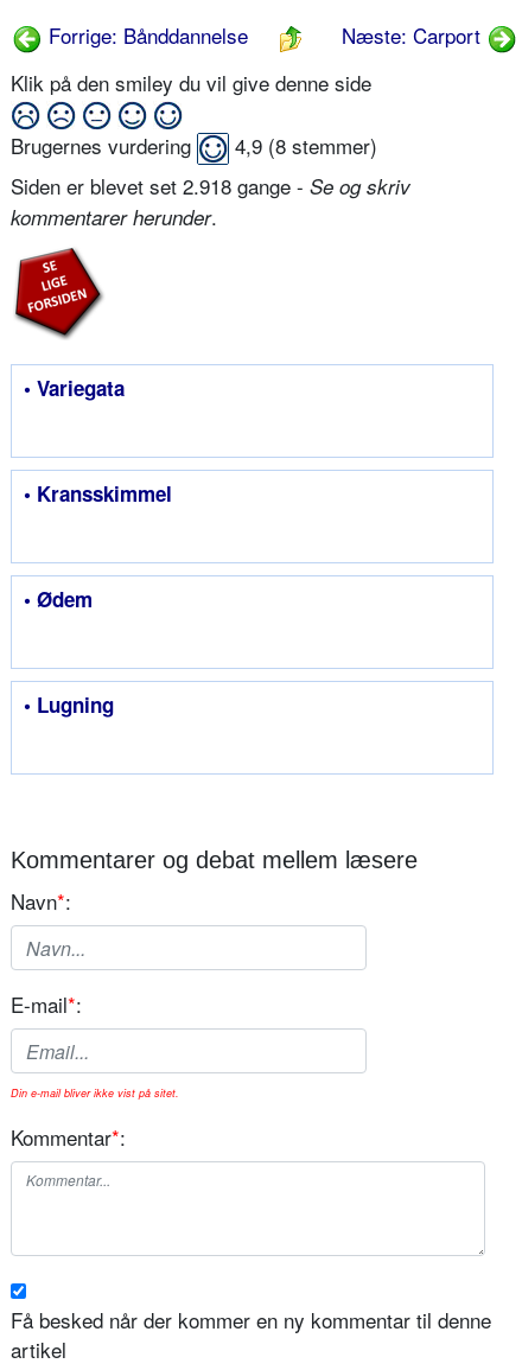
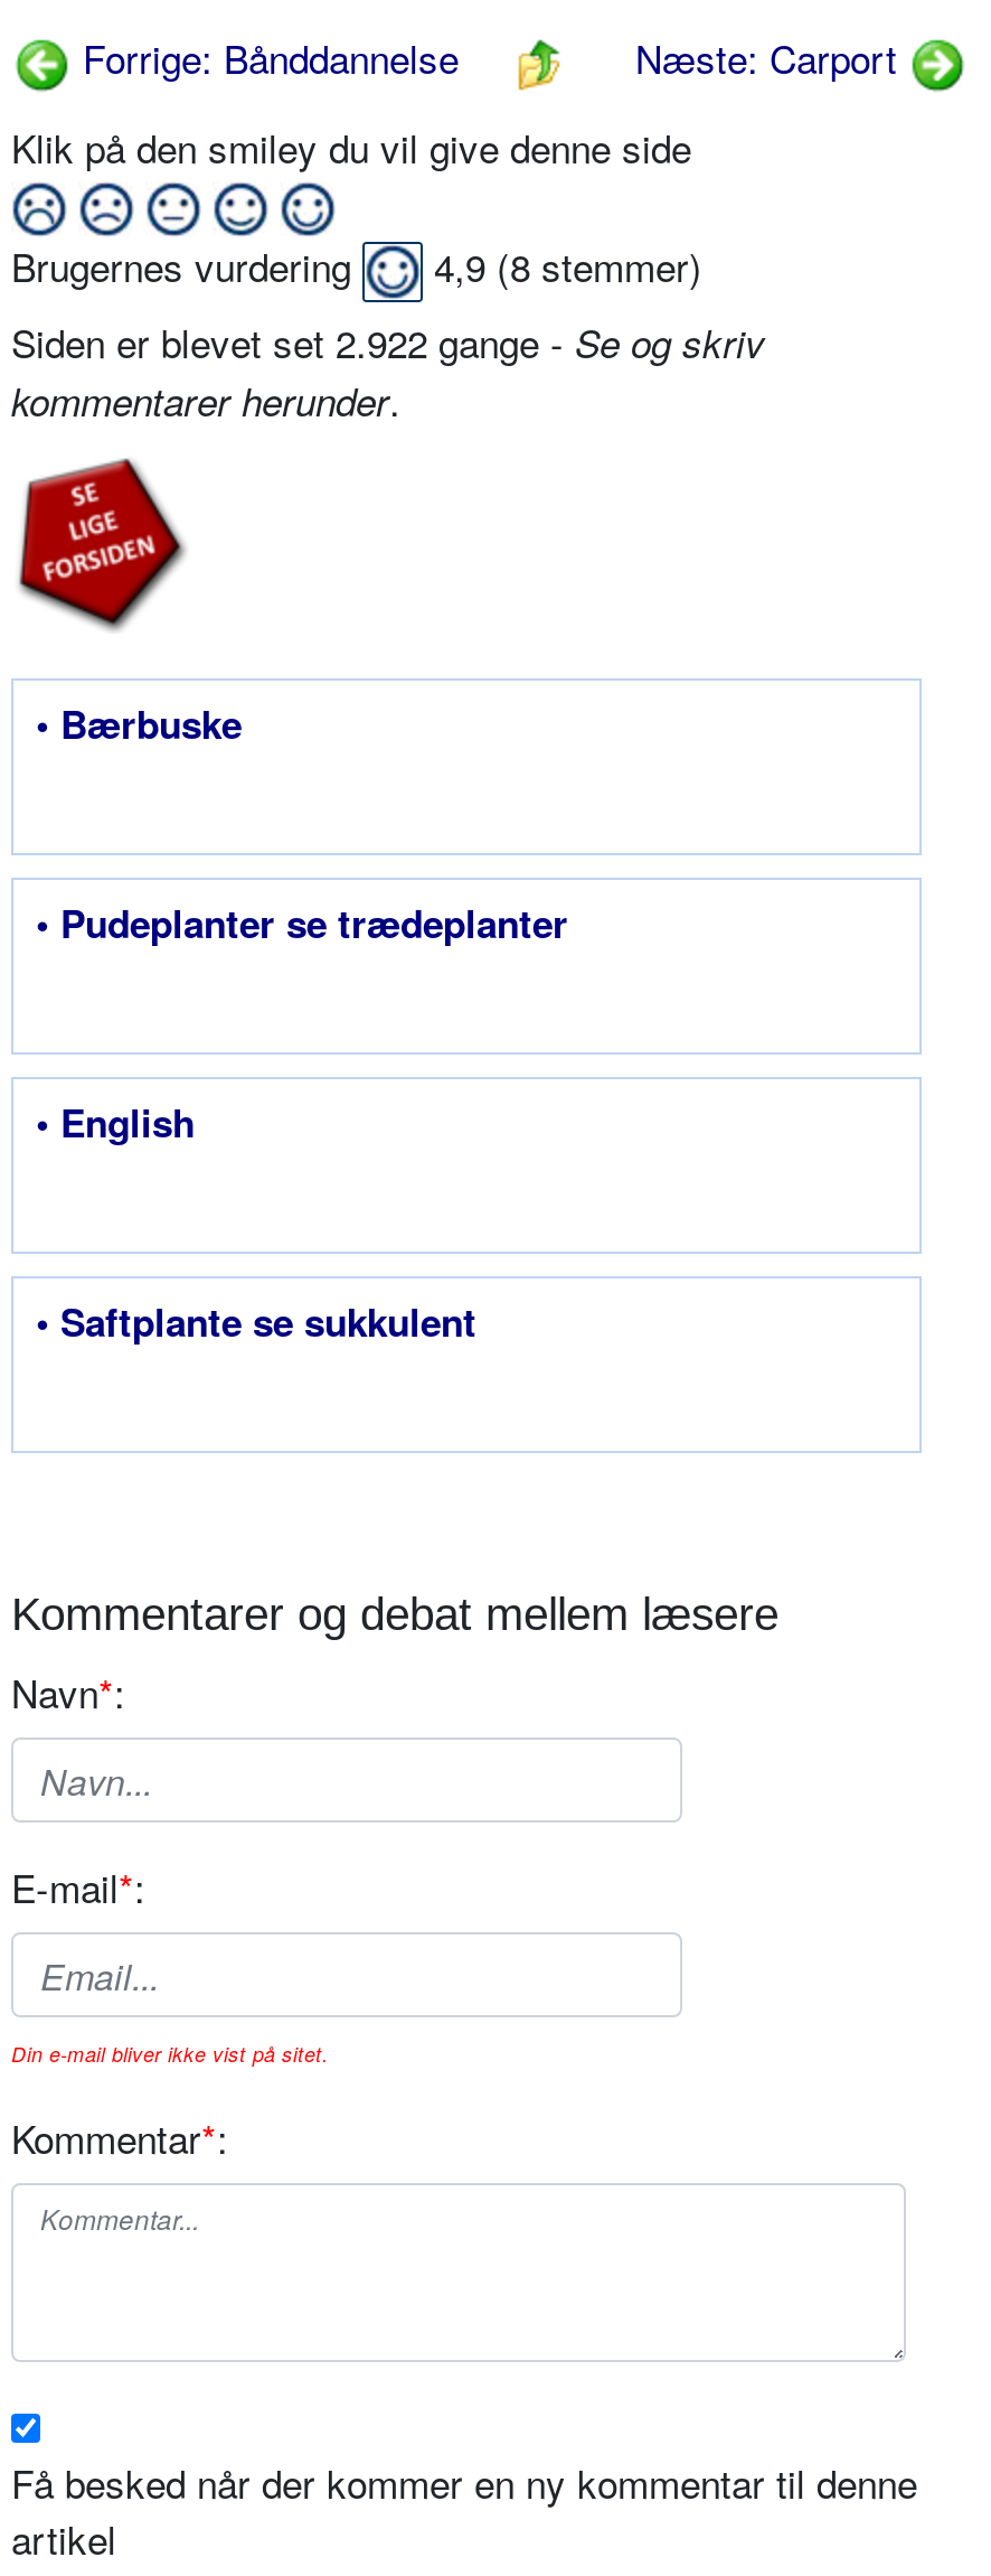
- Siden er blevet set 2.918 gange - Se og skriv
+ Siden er blevet set 2.922 gange - Se og skriv

- • Variegata
+ • Bærbuske

- • Kransskimmel
+ • Pudeplanter se trædeplanter

- • Ødem
+ • English

- • Lugning
+ • Saftplante se sukkulent
